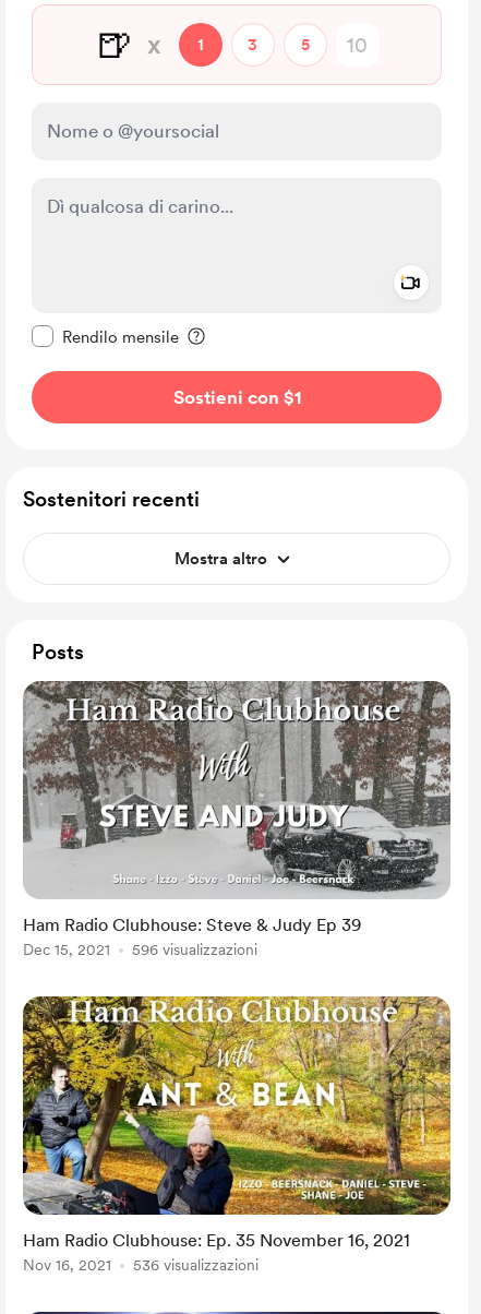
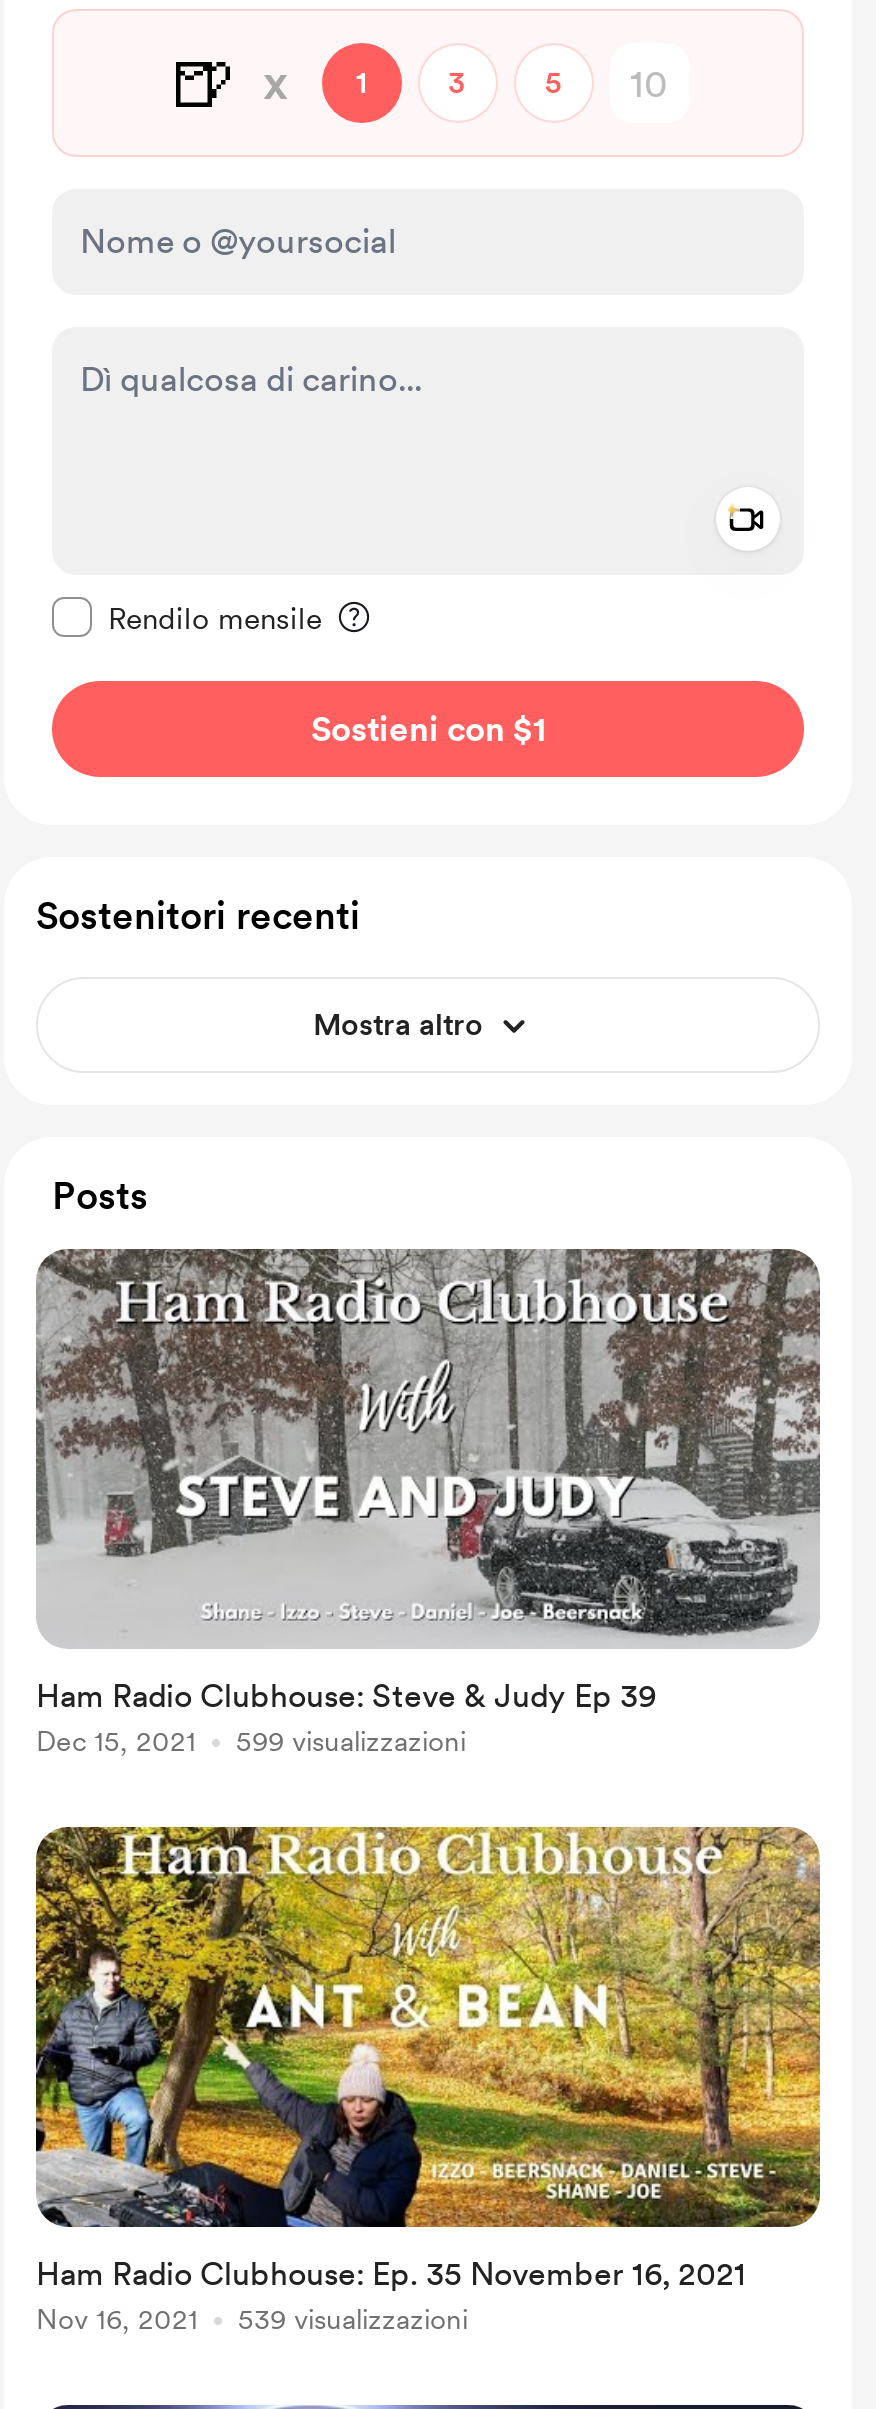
- 596 visualizzazioni
+ 599 visualizzazioni

- 536 visualizzazioni
+ 539 visualizzazioni
